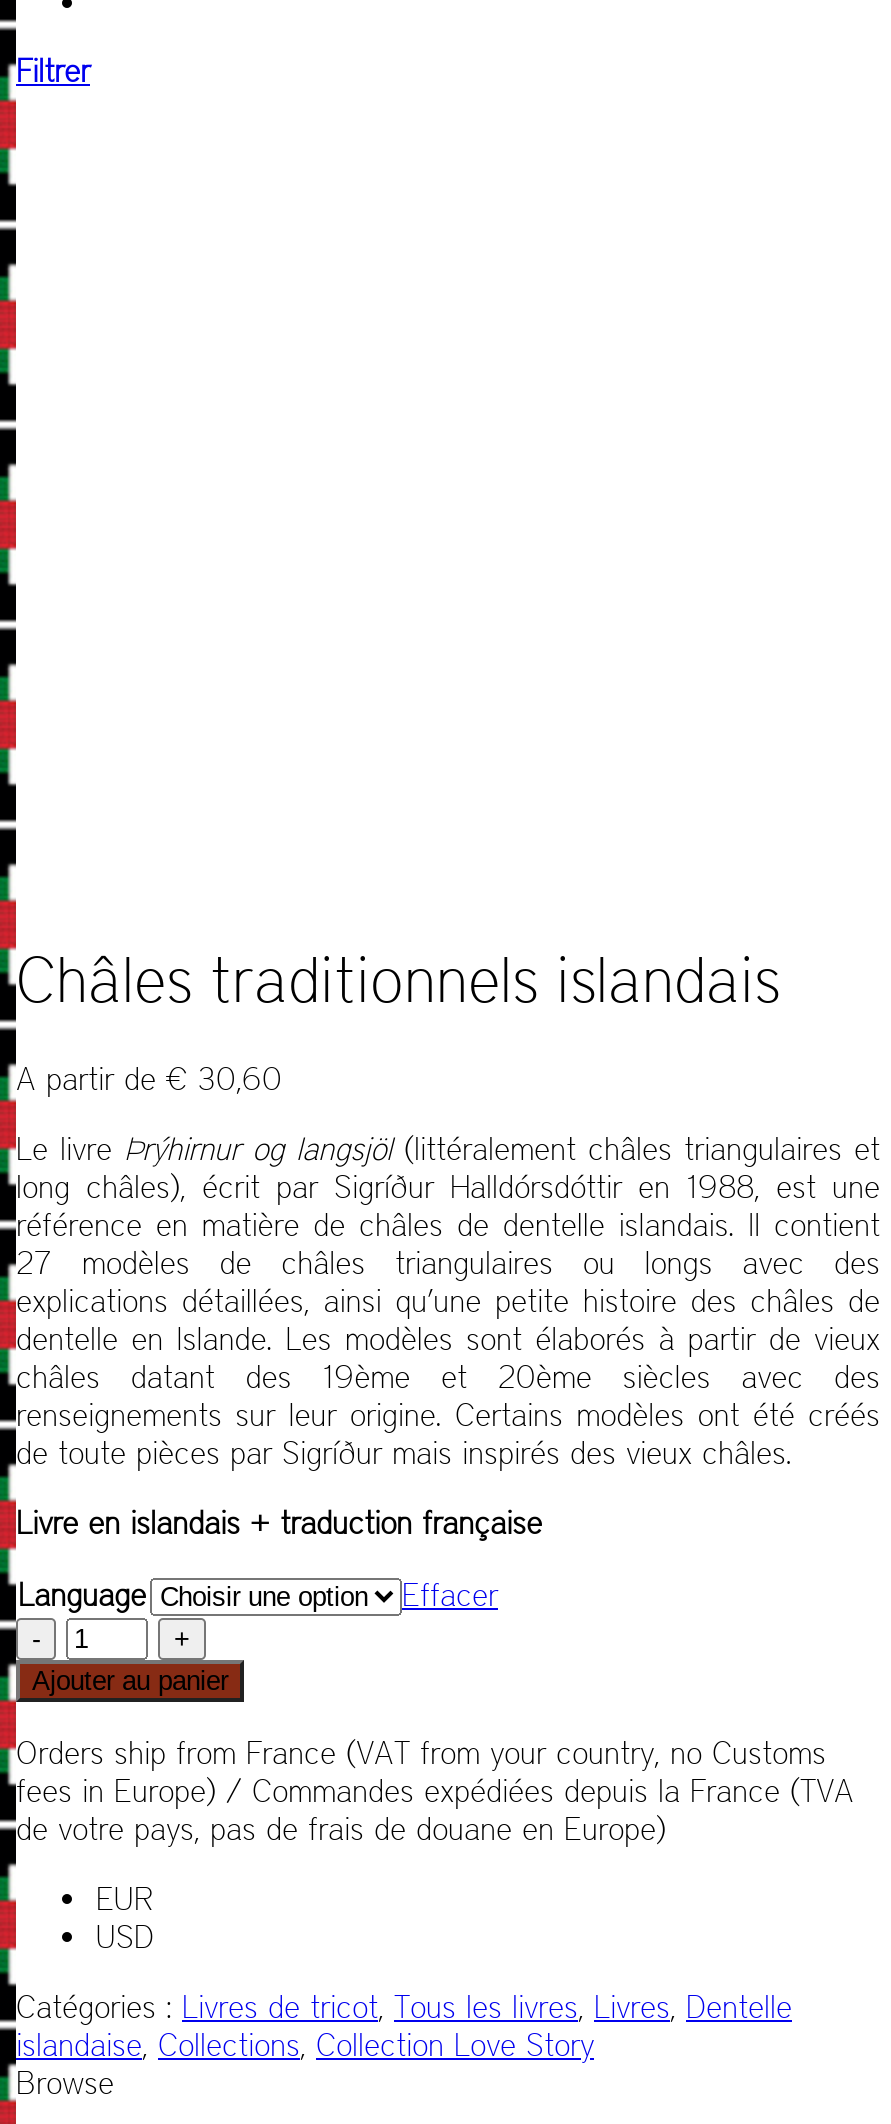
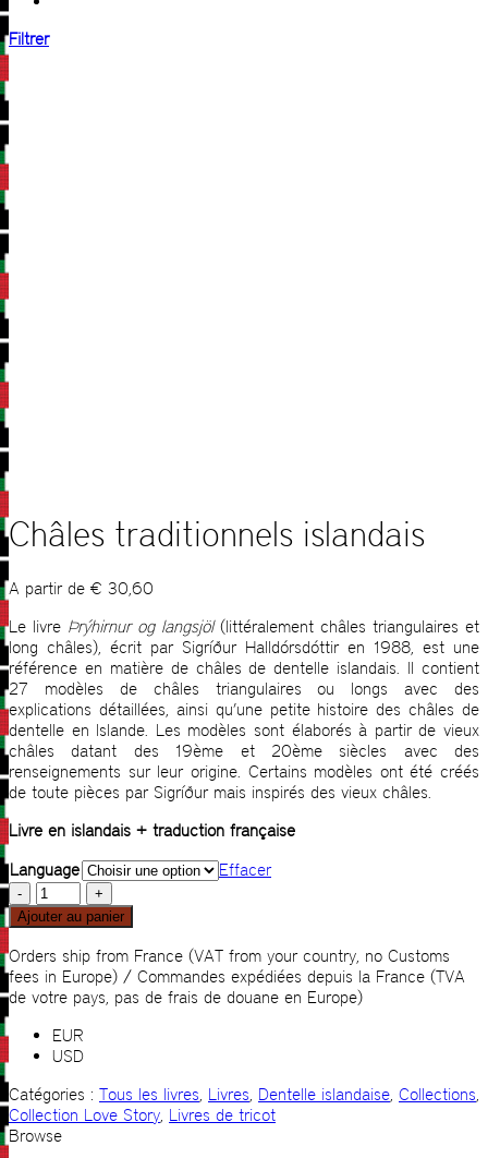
- Catégories : Livres de tricot, Tous les livres, Livres, Dentelle
- islandaise, Collections, Collection Love Story
+ Catégories : Tous les livres, Livres, Dentelle islandaise, Collections,
+ Collection Love Story, Livres de tricot
